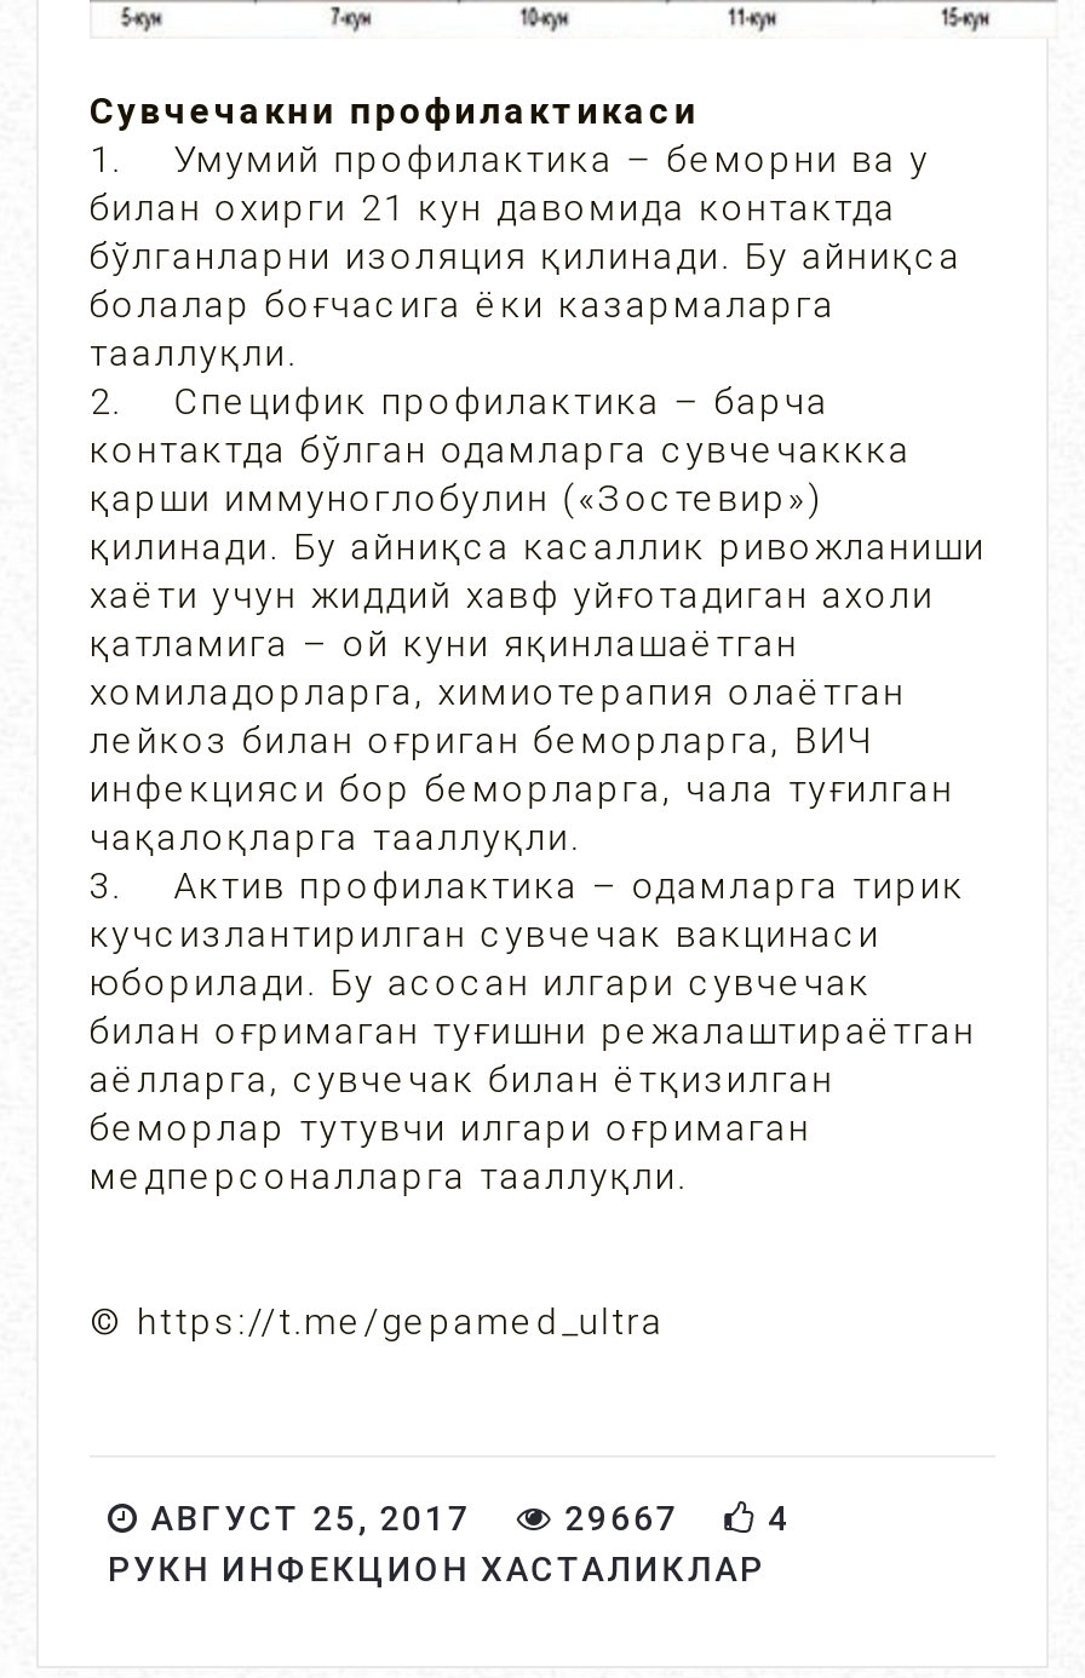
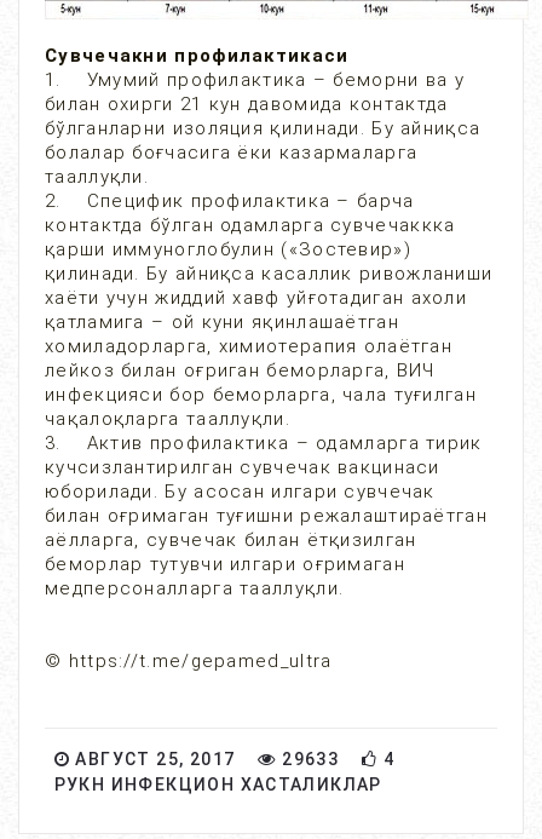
- 29667
+ 29633
